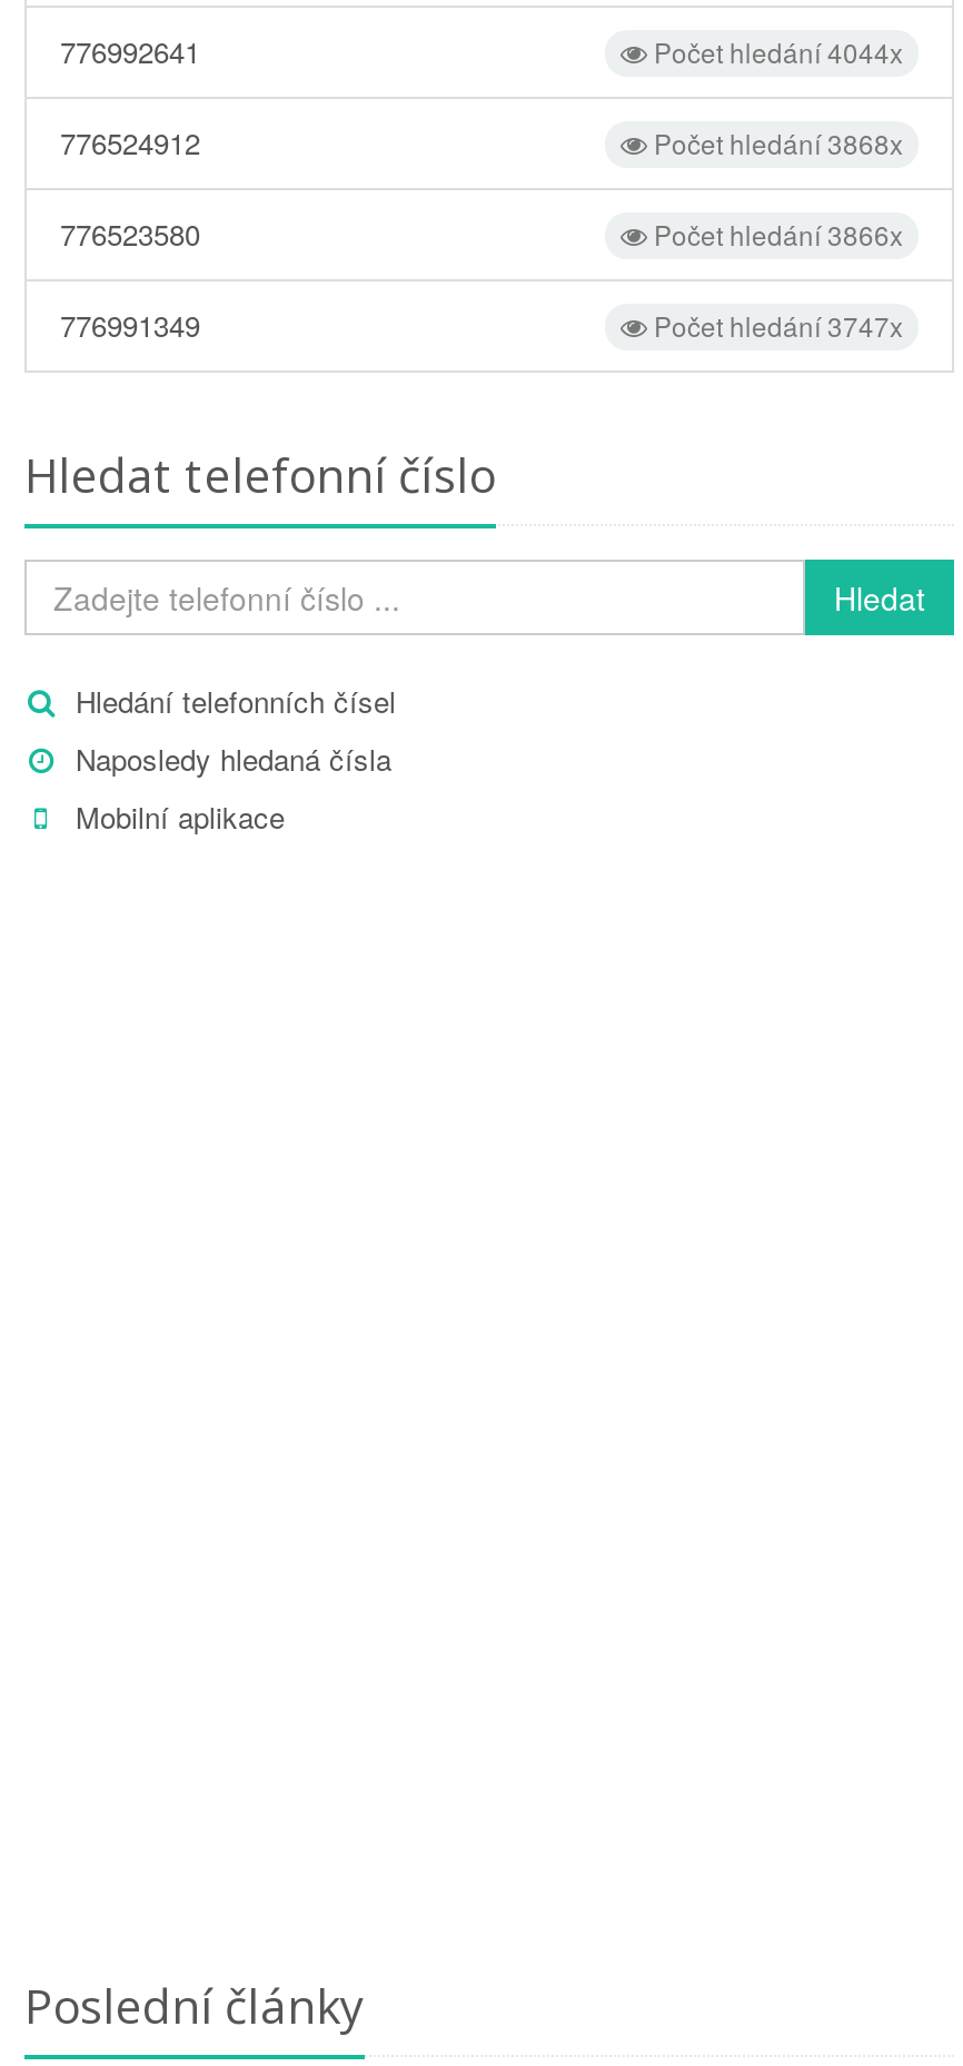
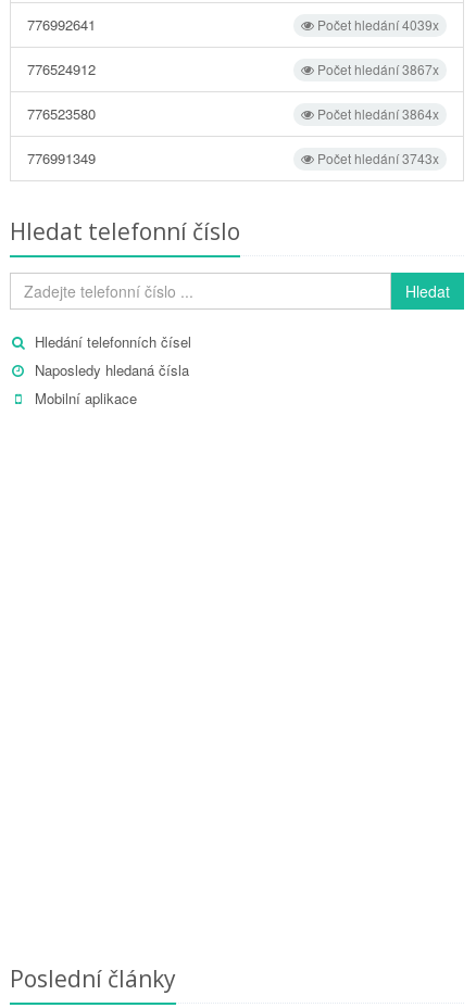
- Počet hledání 4044x
+ Počet hledání 4039x

- Počet hledání 3868x
+ Počet hledání 3867x

- Počet hledání 3866x
+ Počet hledání 3864x

- Počet hledání 3747x
+ Počet hledání 3743x
